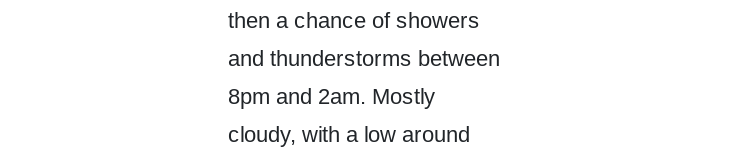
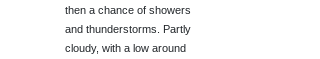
- and thunderstorms between
- 8pm and 2am. Mostly
+ and thunderstorms. Partly
